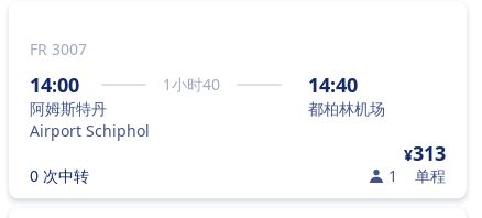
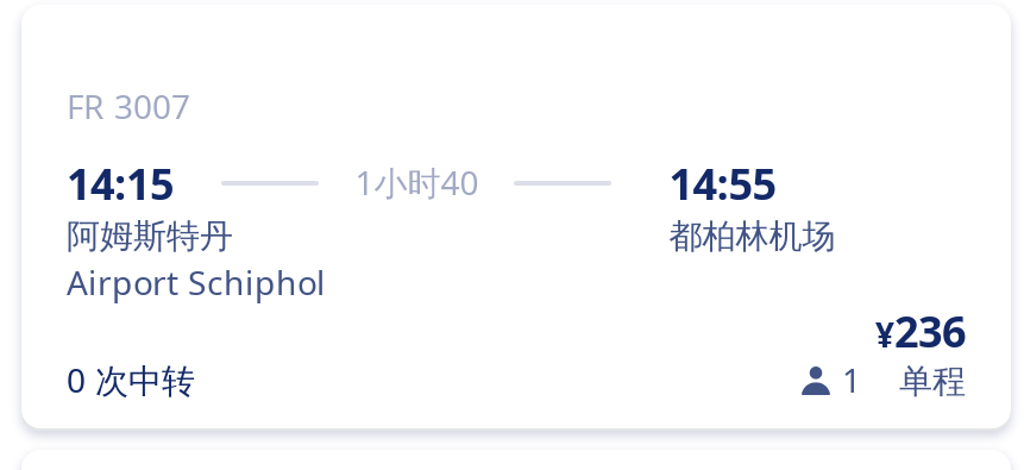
- 14:00
+ 14:15

- 14:40
+ 14:55

- ¥313
+ ¥236
